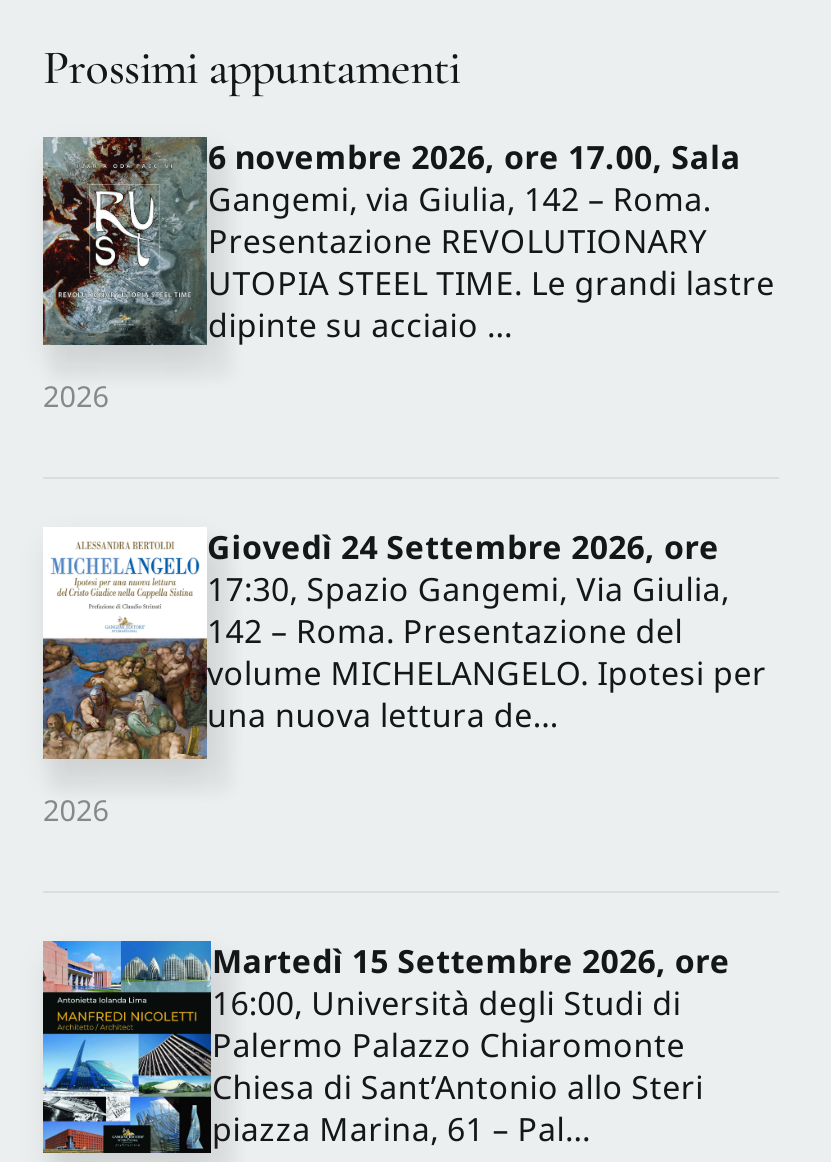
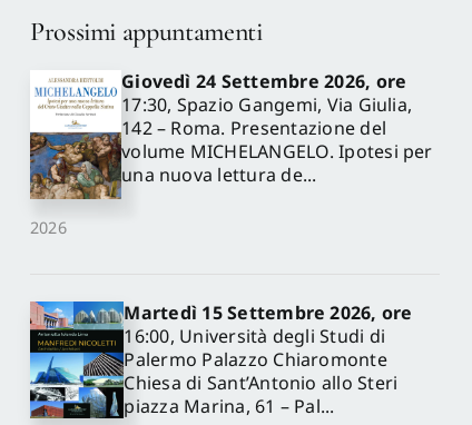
- [image]
- 2026

- 6 novembre 2026, ore 17.00, Sala
- Gangemi, via Giulia, 142 – Roma.
- Presentazione REVOLUTIONARY
- UTOPIA STEEL TIME. Le grandi lastre
- dipinte su acciaio ...
